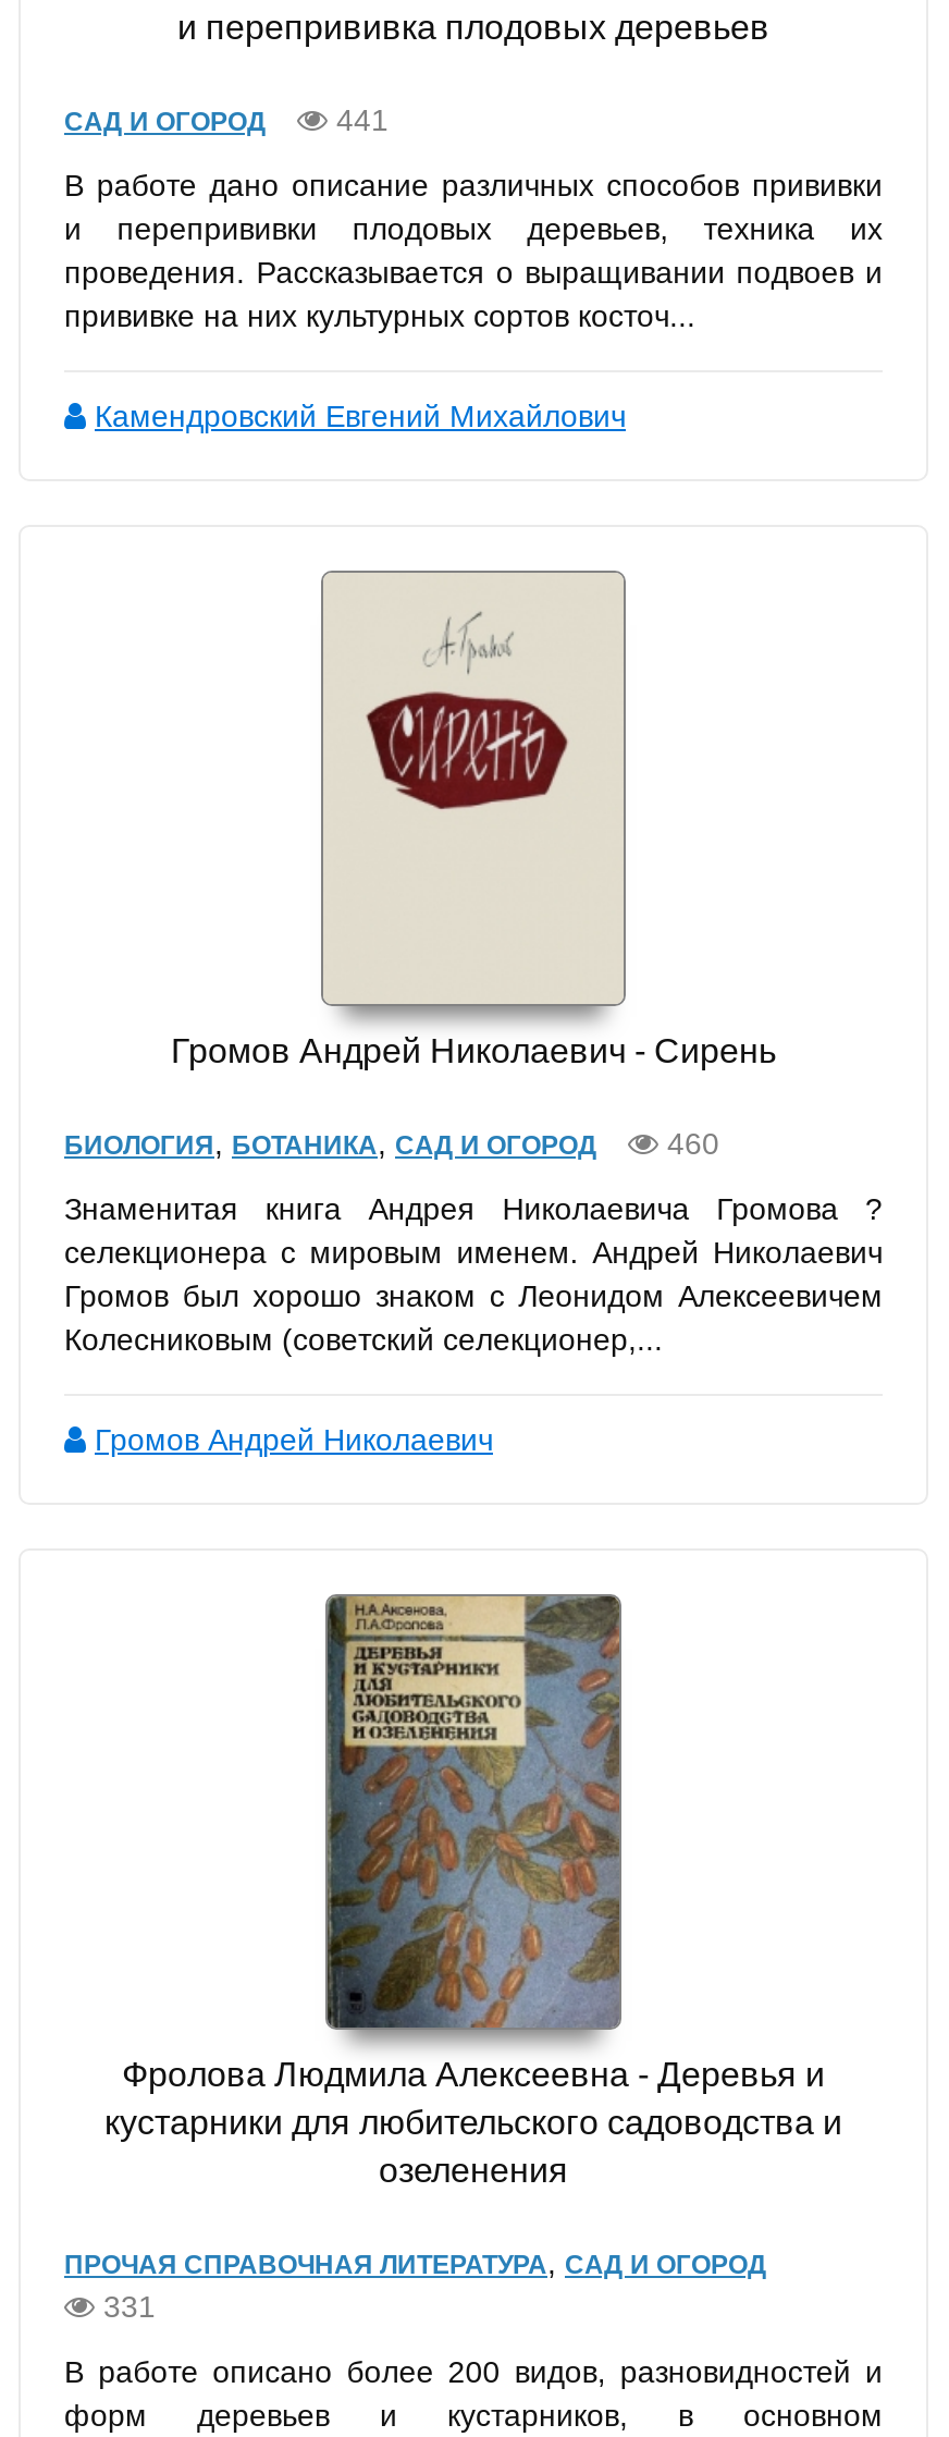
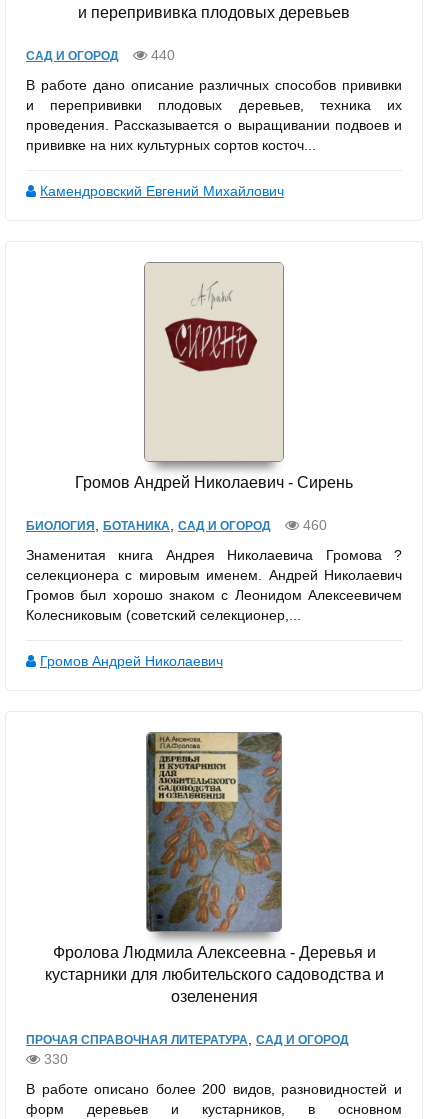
- САД И ОГОРОД 441
+ САД И ОГОРОД 440

- 331
+ 330
